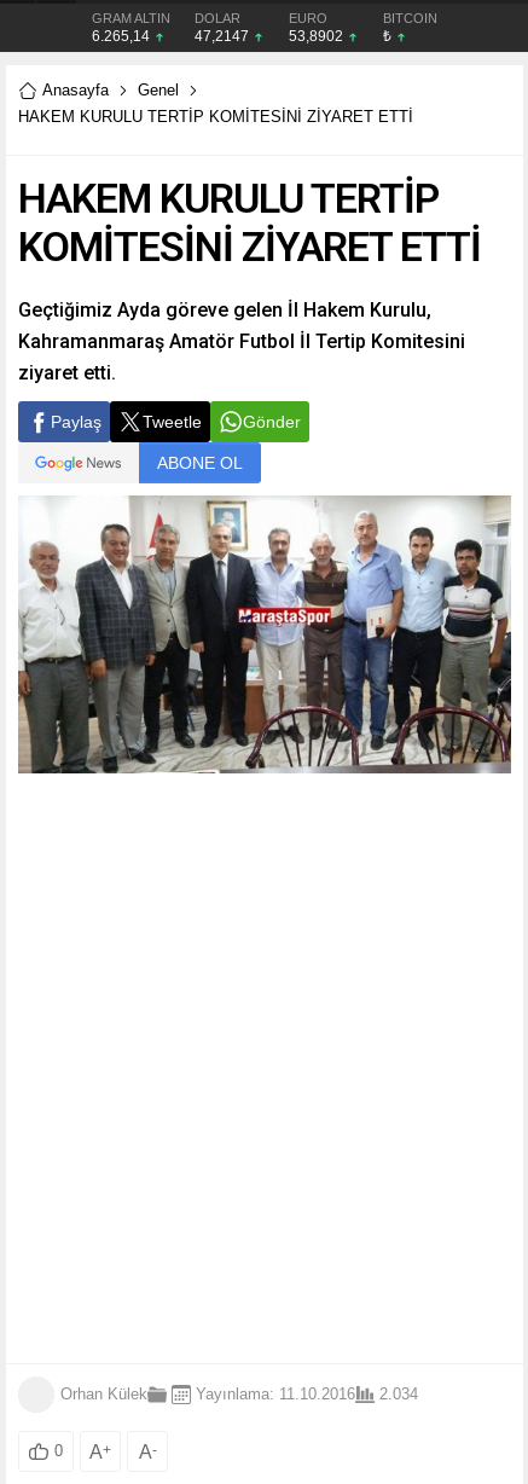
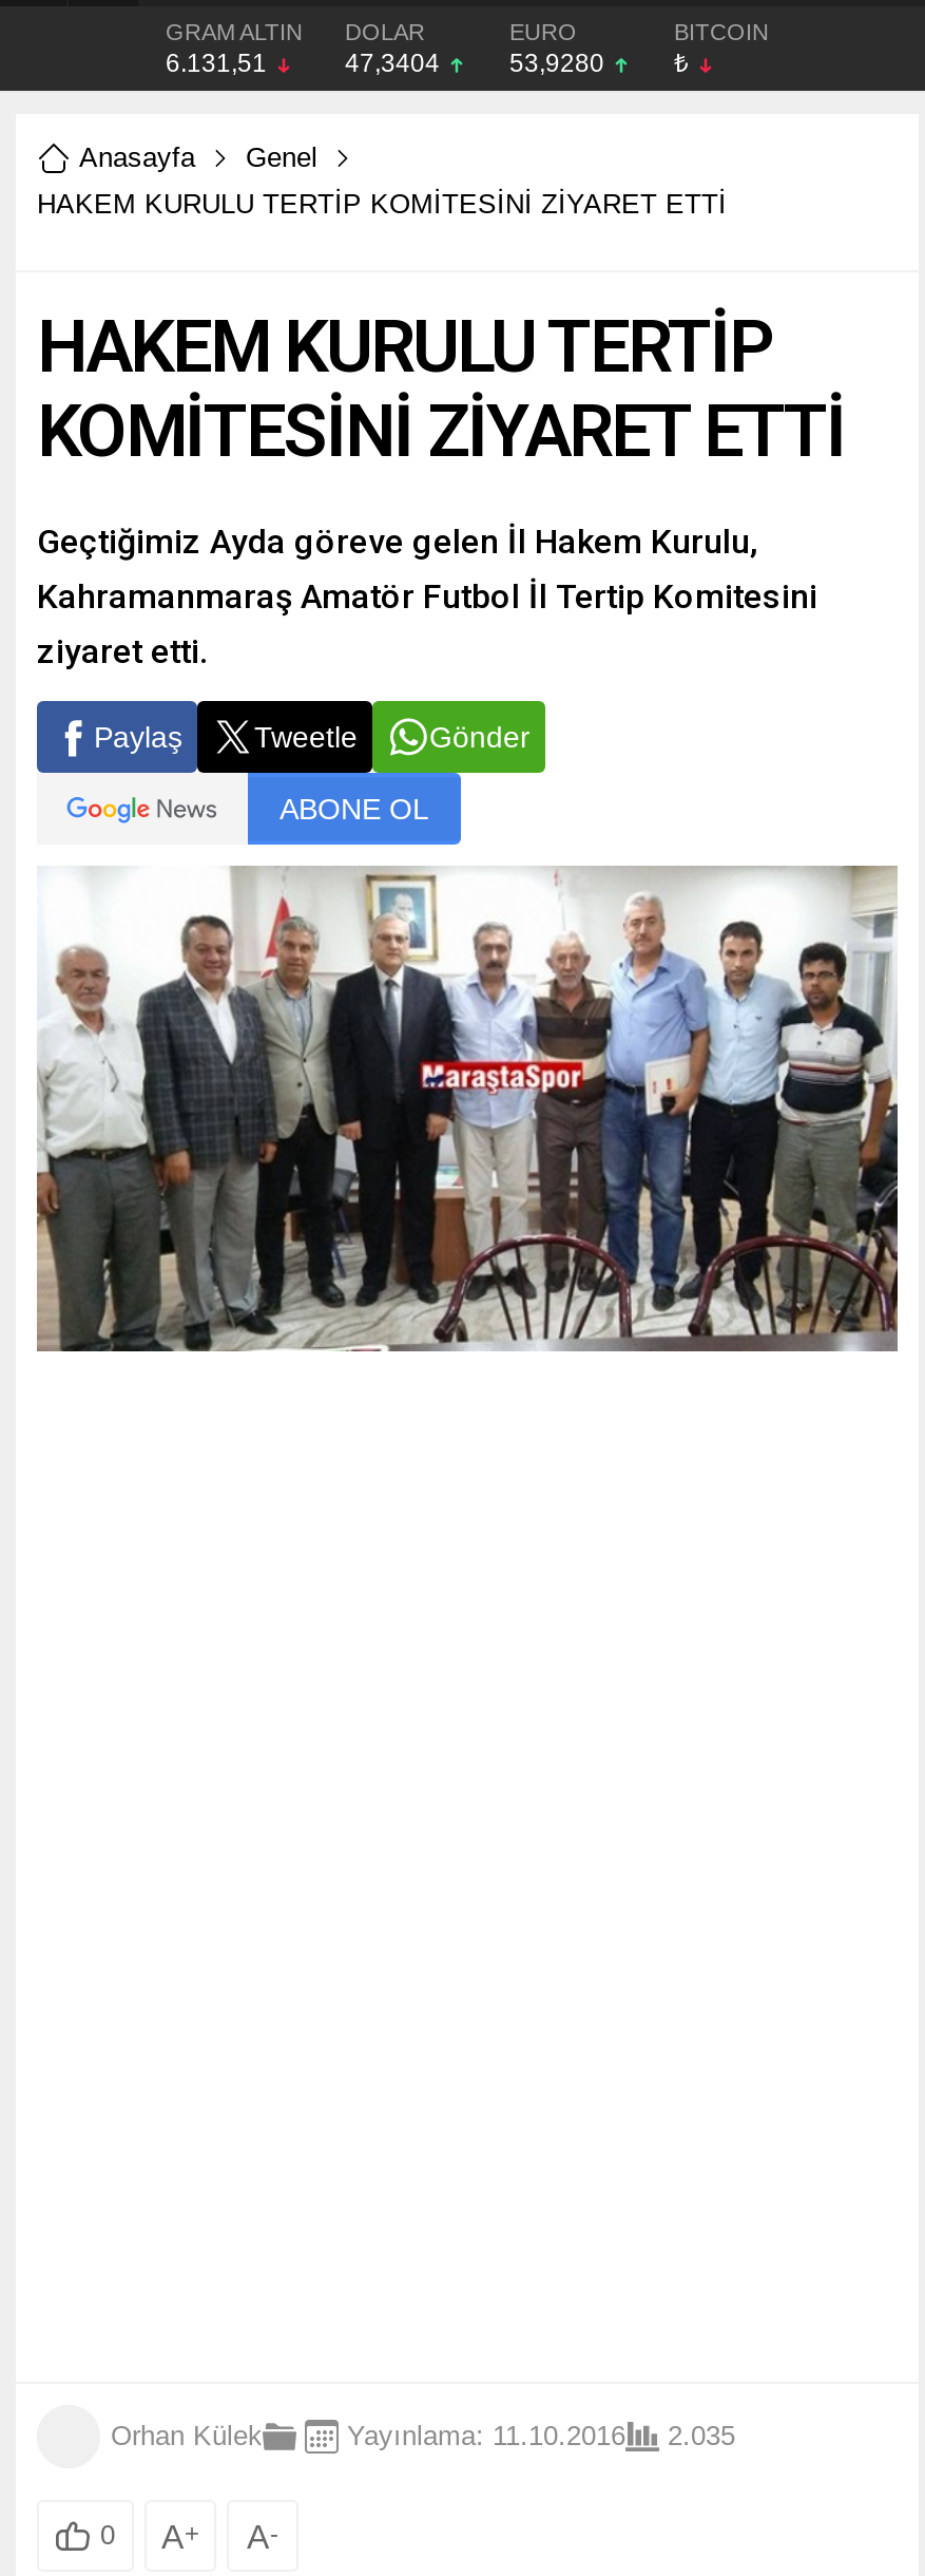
- 6.265,14
+ 6.131,51

- 47,2147
+ 47,3404

- 53,8902
+ 53,9280

- Yayınlama: 11.10.2016 2.034
+ Yayınlama: 11.10.2016 2.035
